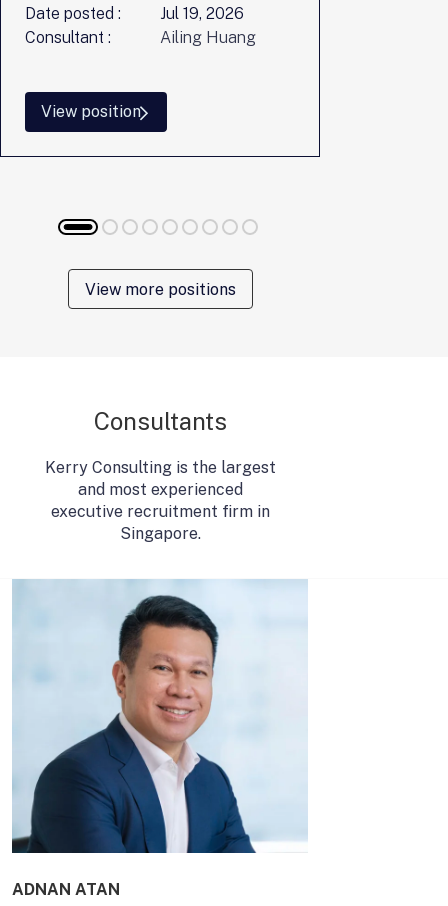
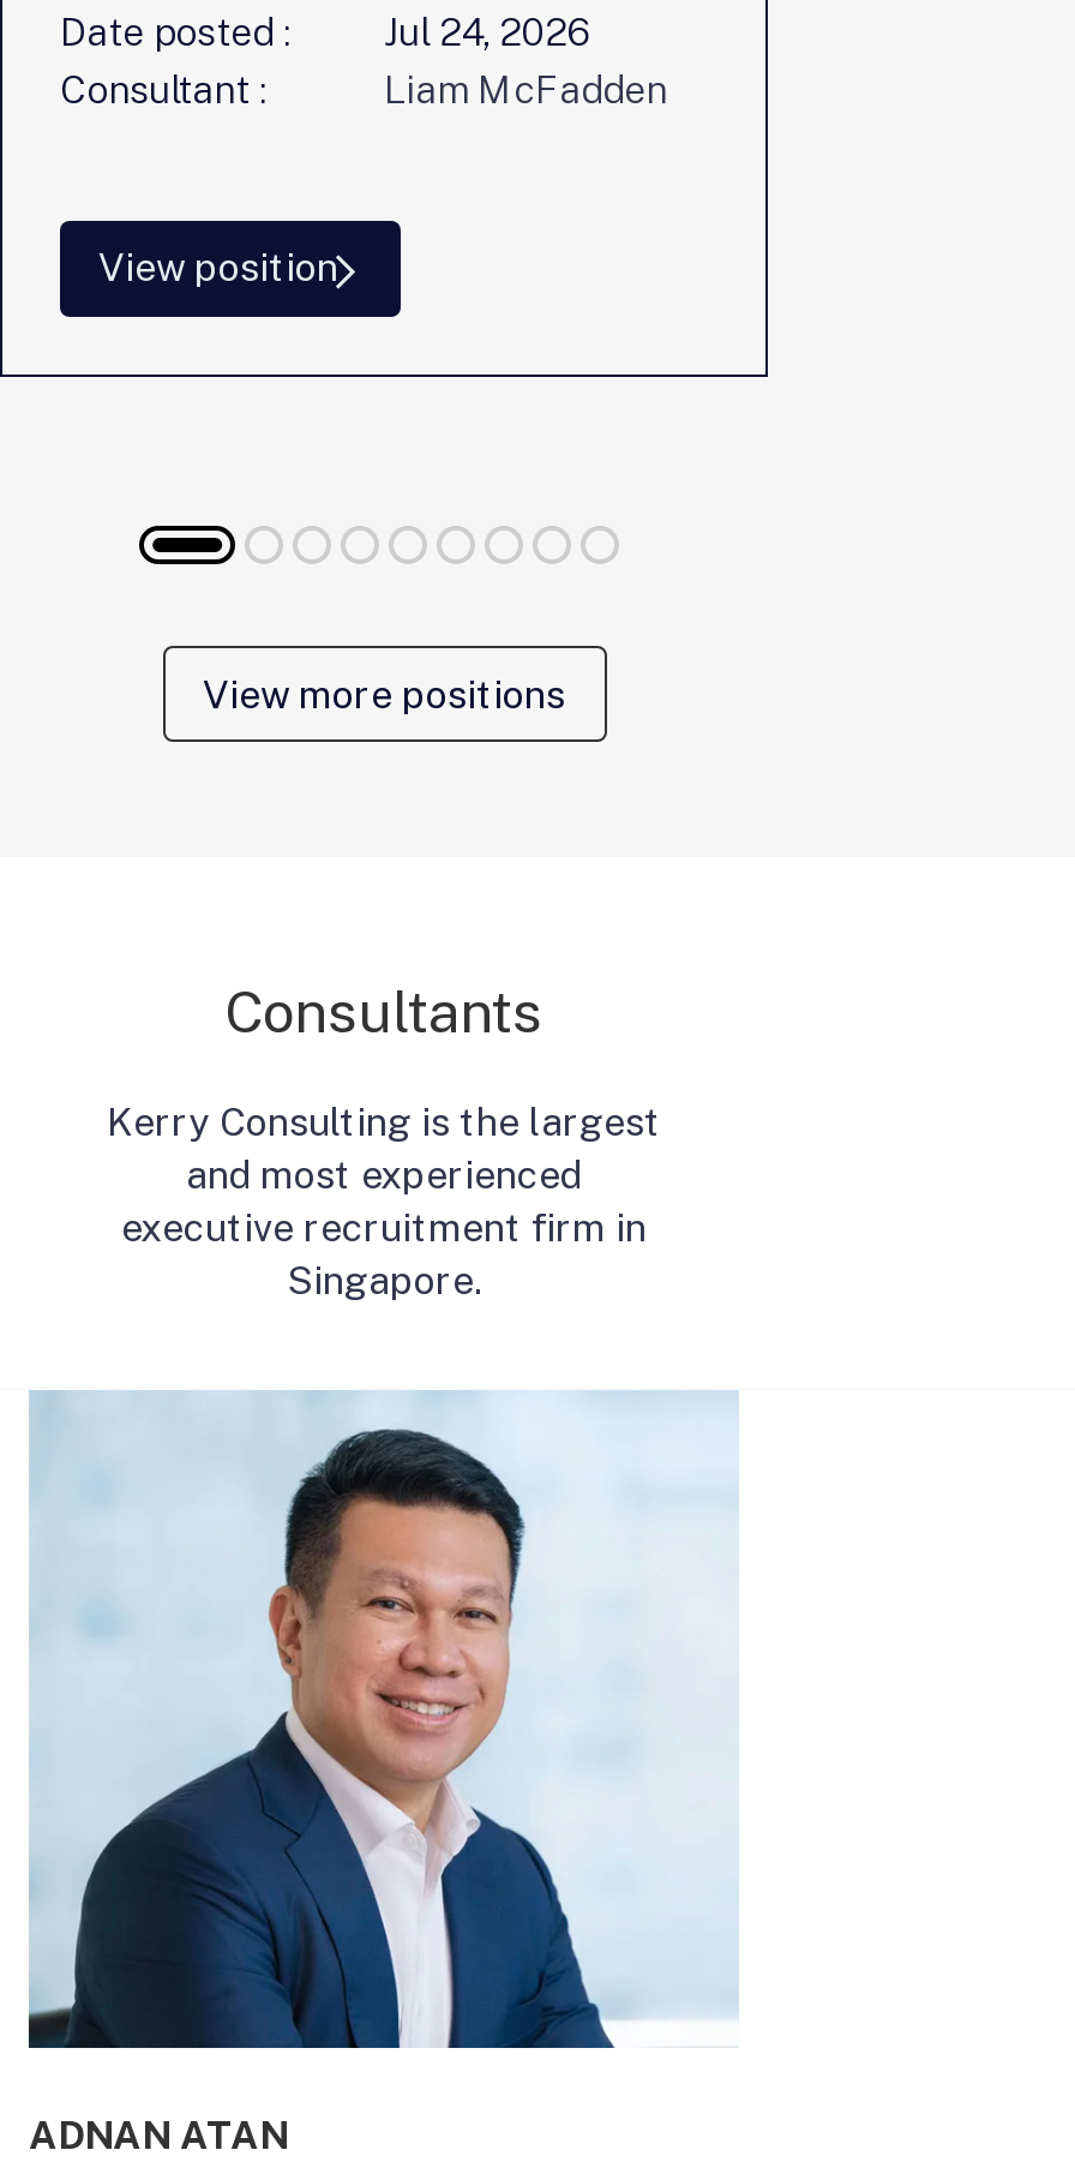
- Jul 19, 2026
+ Jul 24, 2026

- Ailing Huang
+ Liam McFadden
